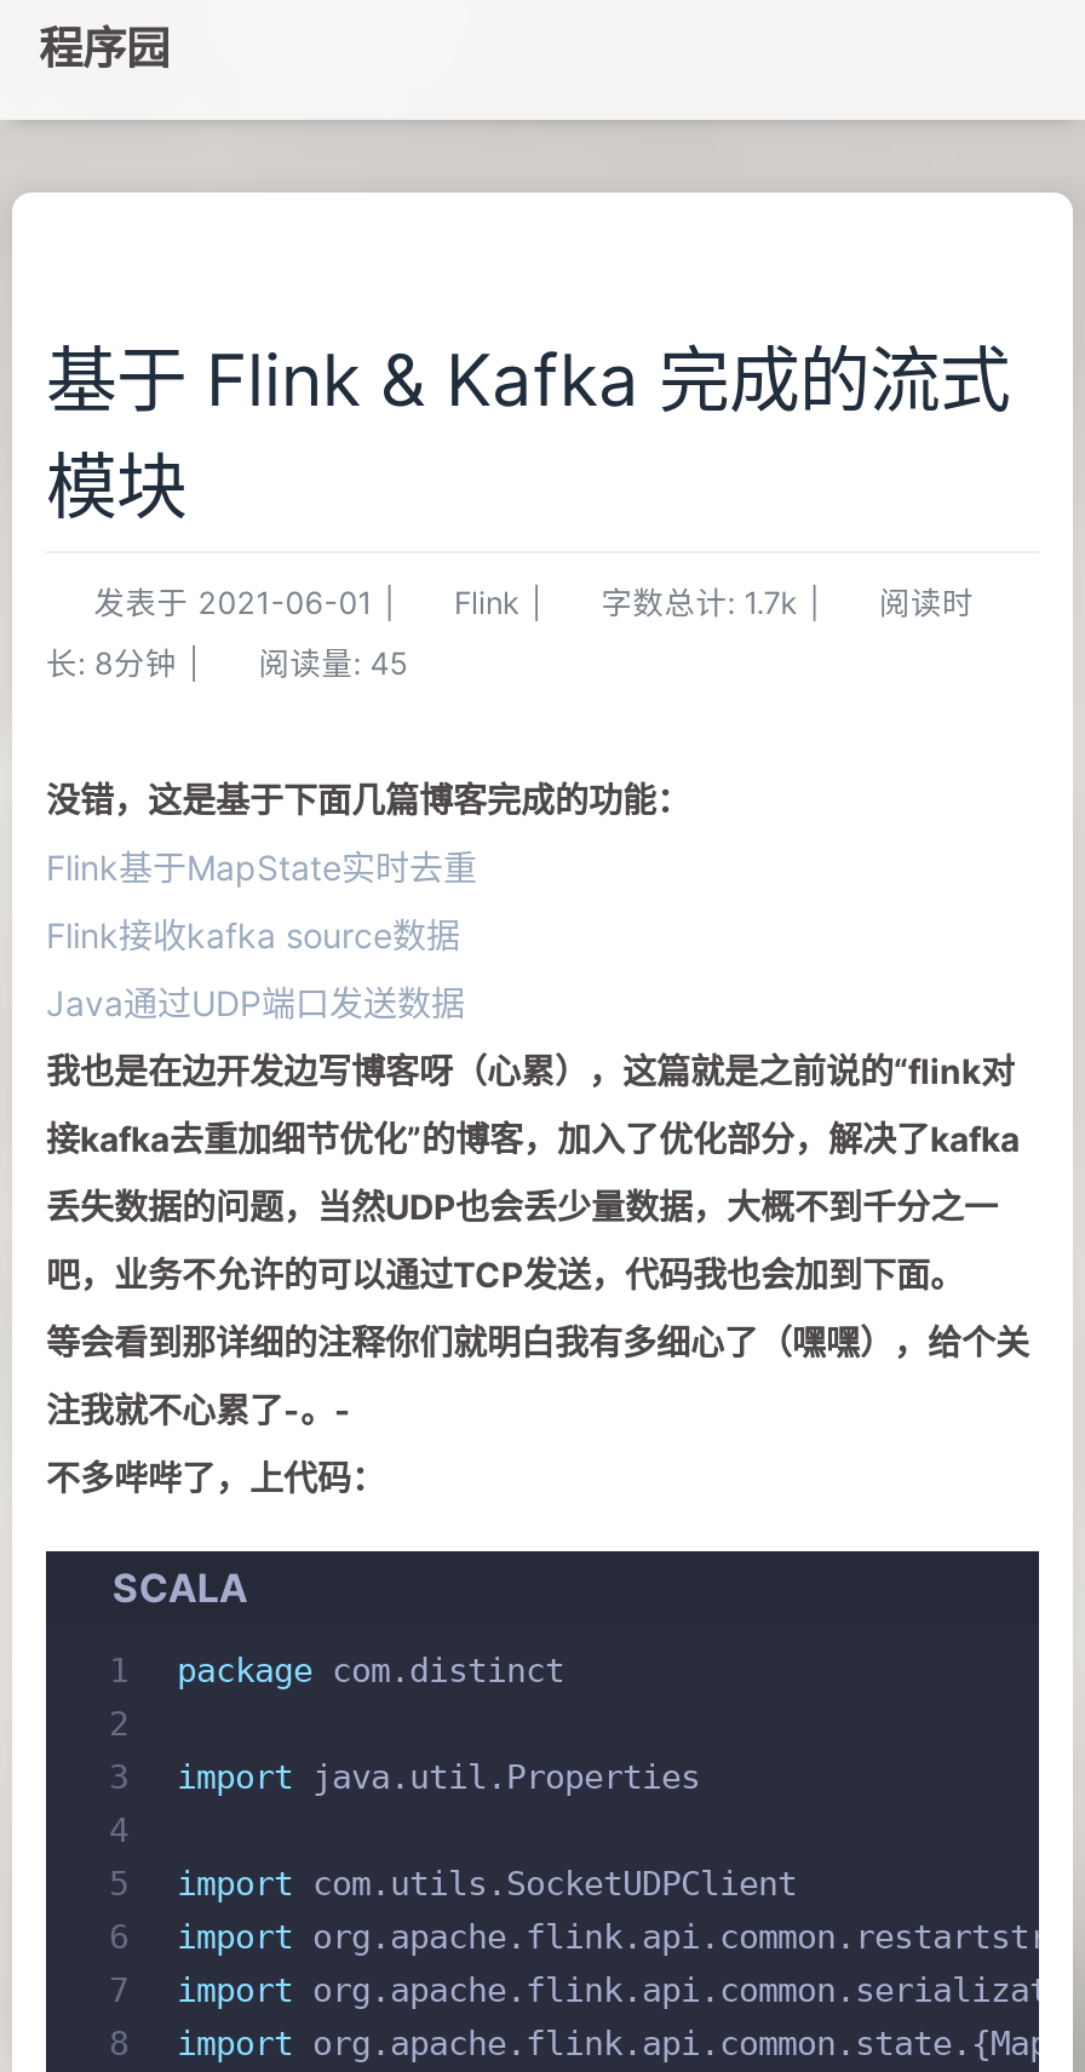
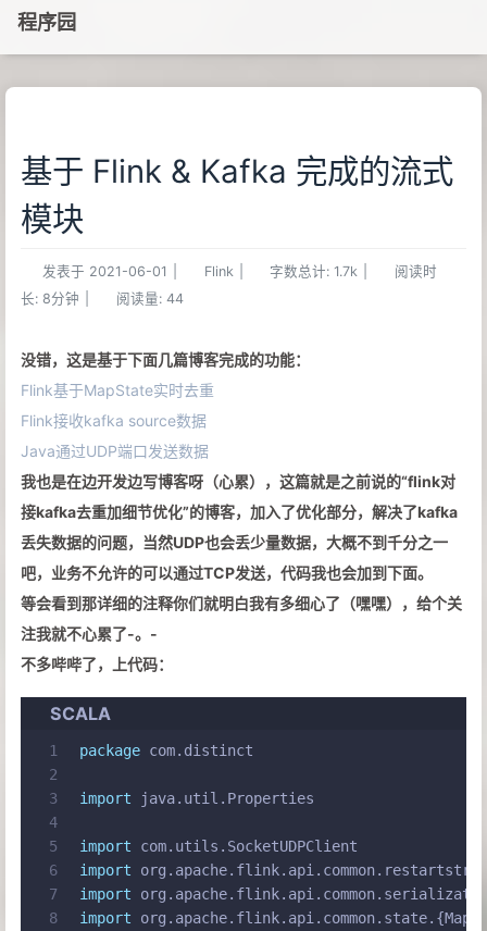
- 阅读量: 45
+ 阅读量: 44
